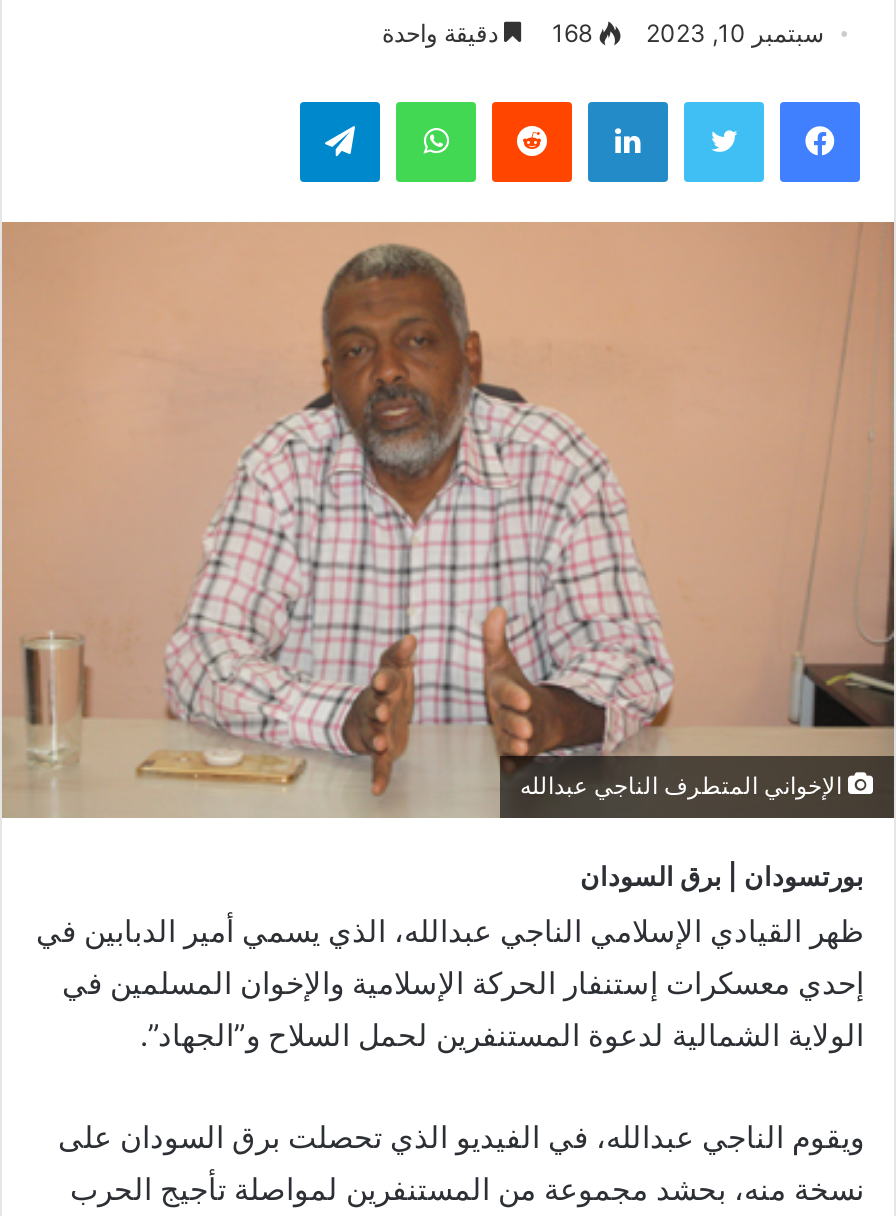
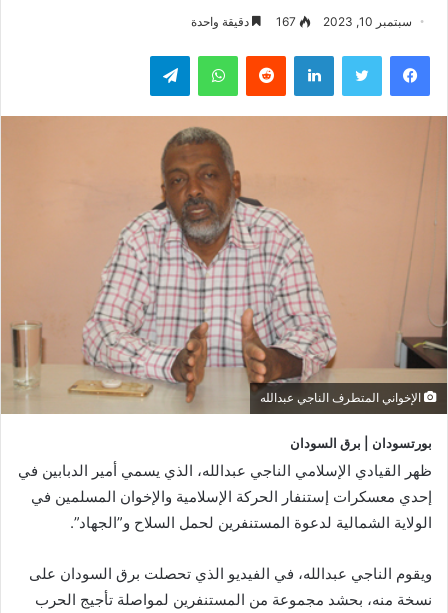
- 168 دقيقة واحدة
+ 167 دقيقة واحدة
